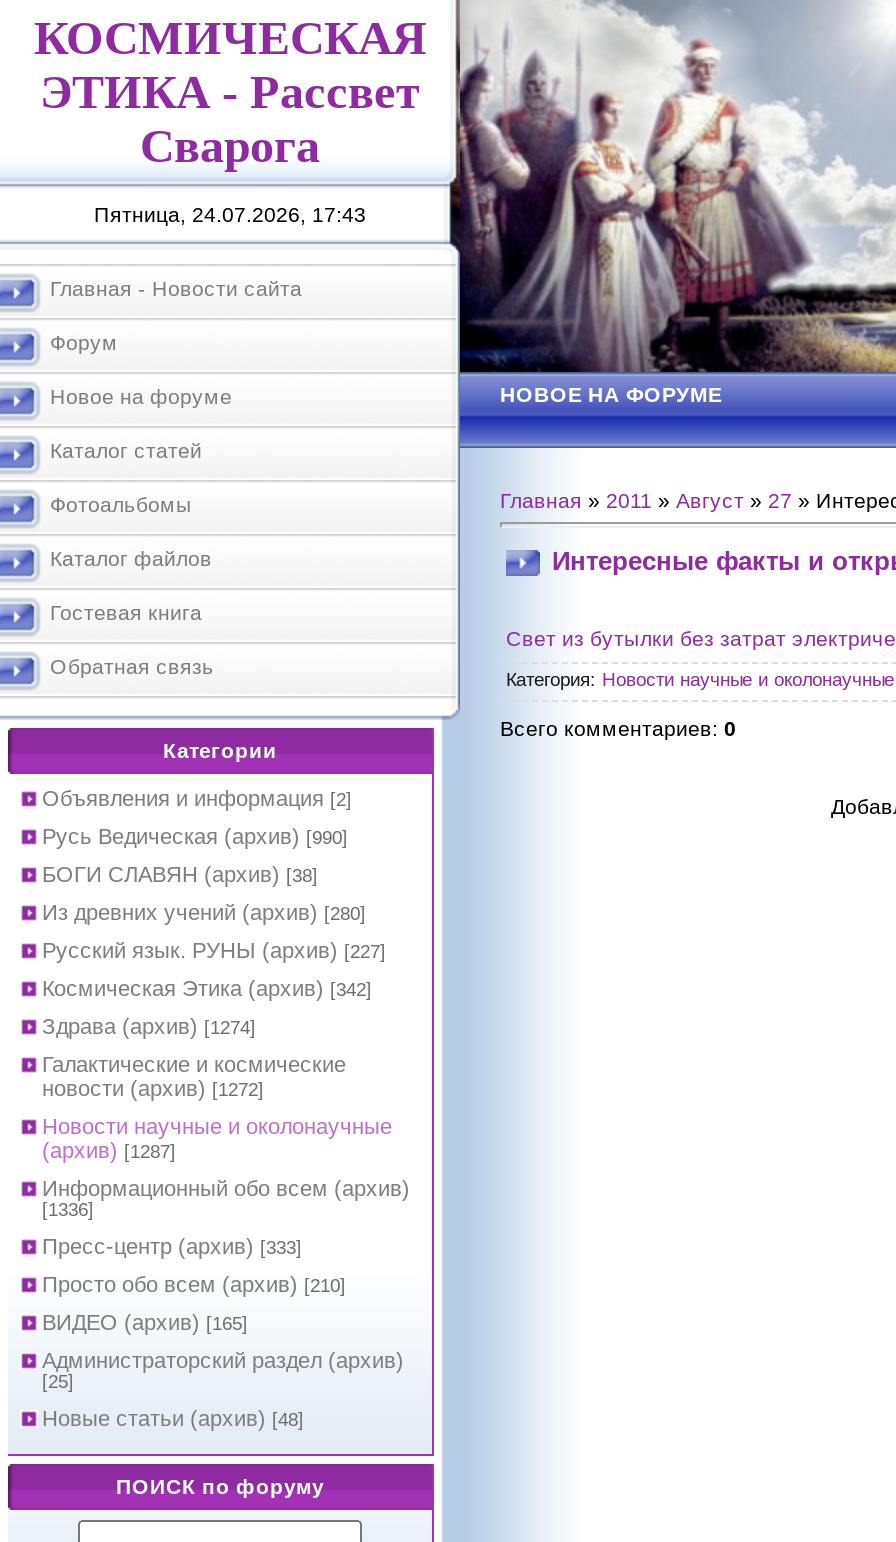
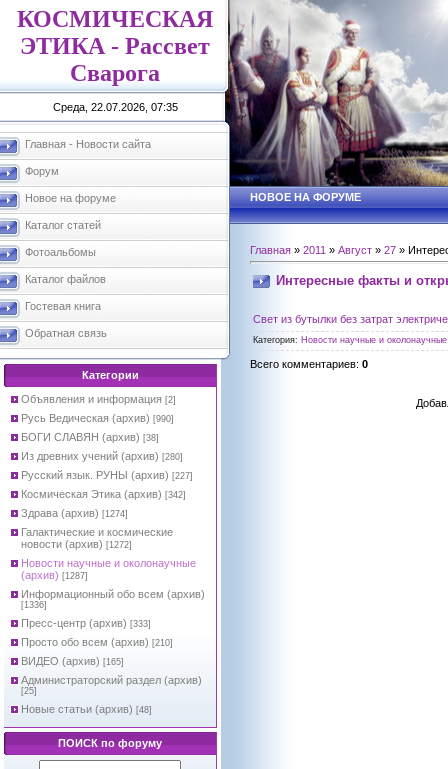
- Пятница, 24.07.2026, 17:43
+ Среда, 22.07.2026, 07:35
